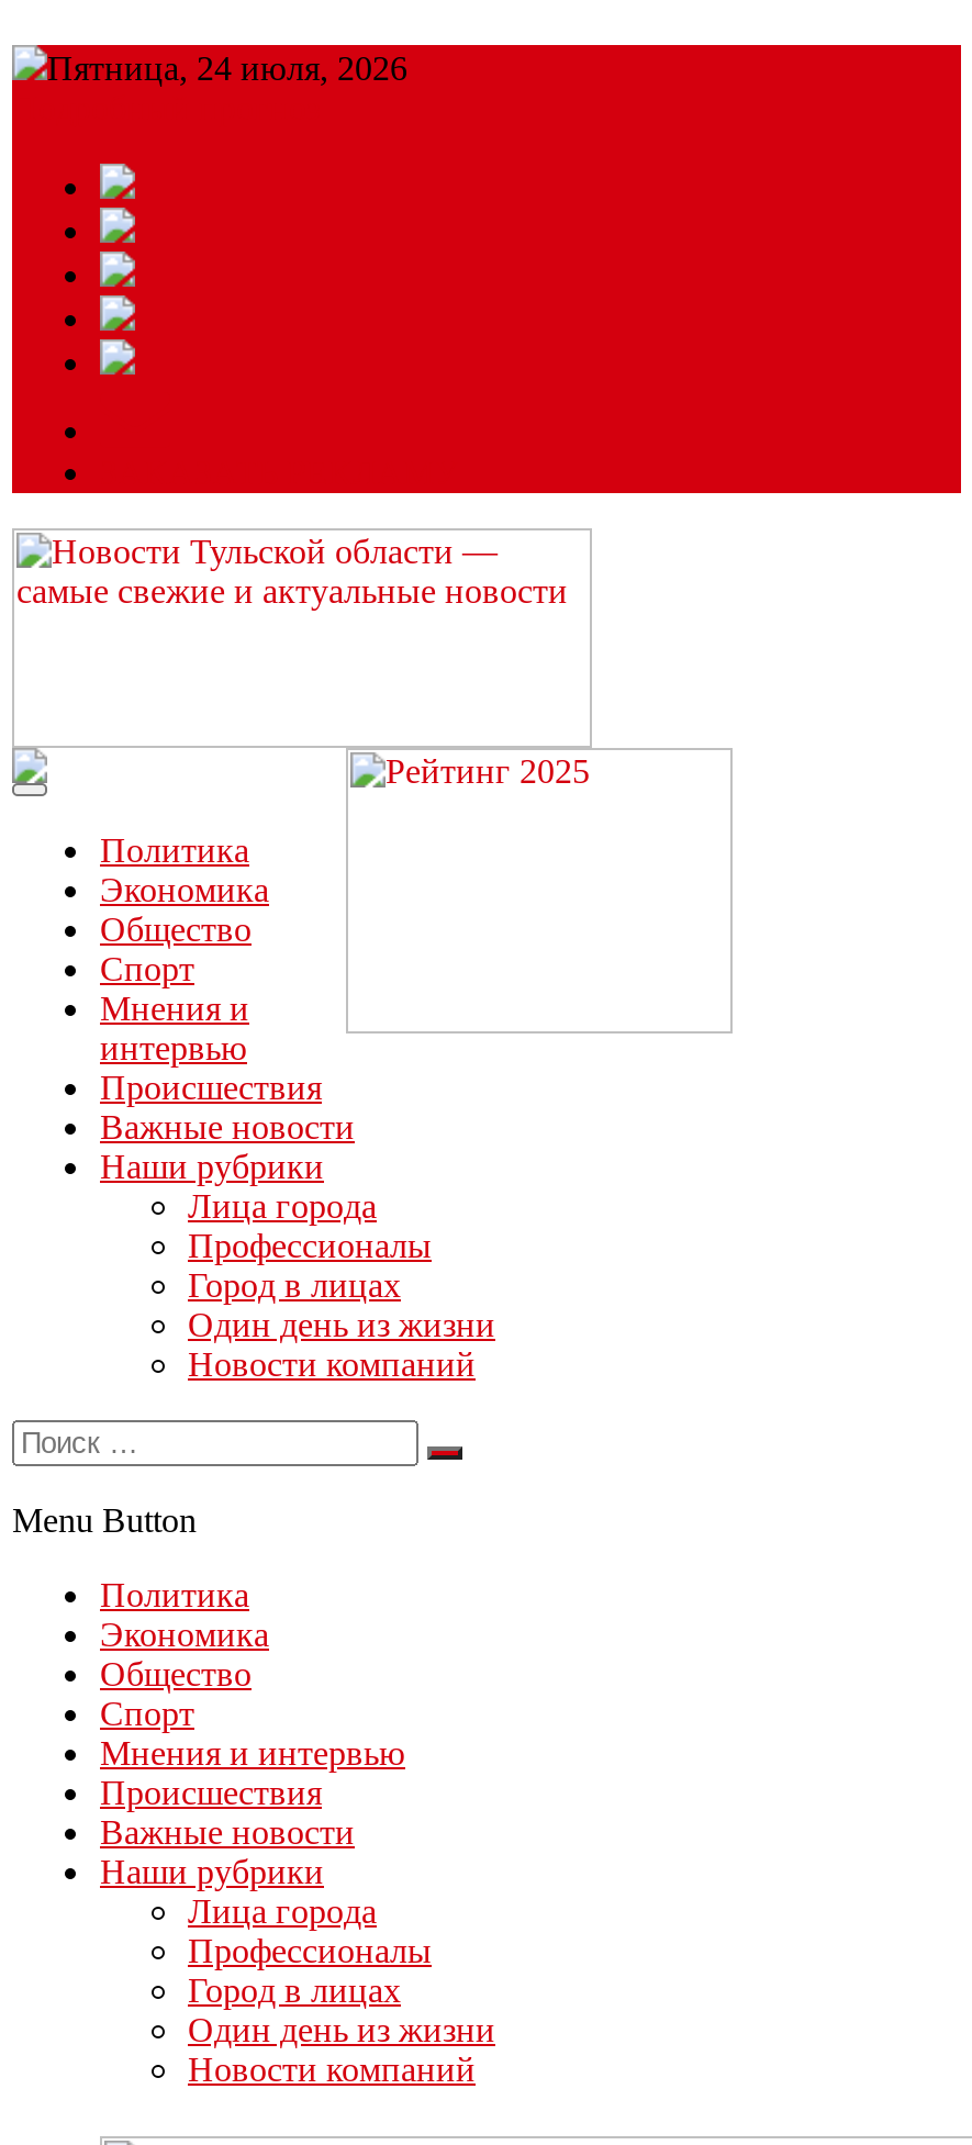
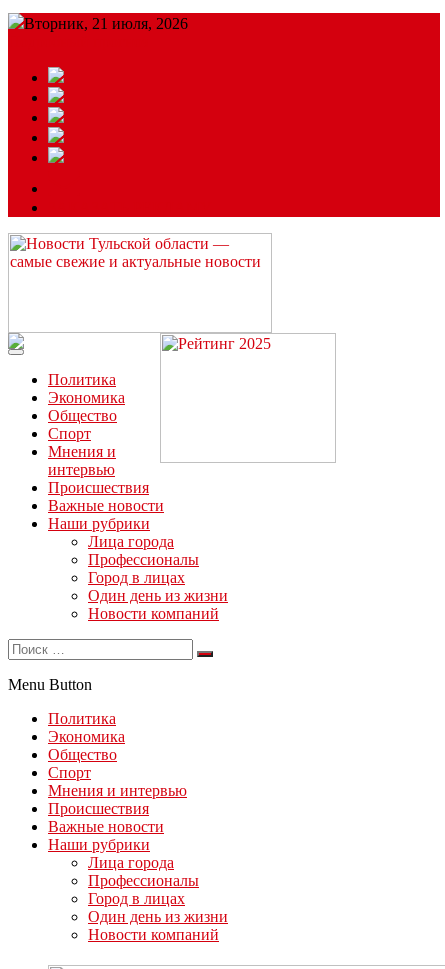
- Пятница, 24 июля, 2026
+ Вторник, 21 июля, 2026
